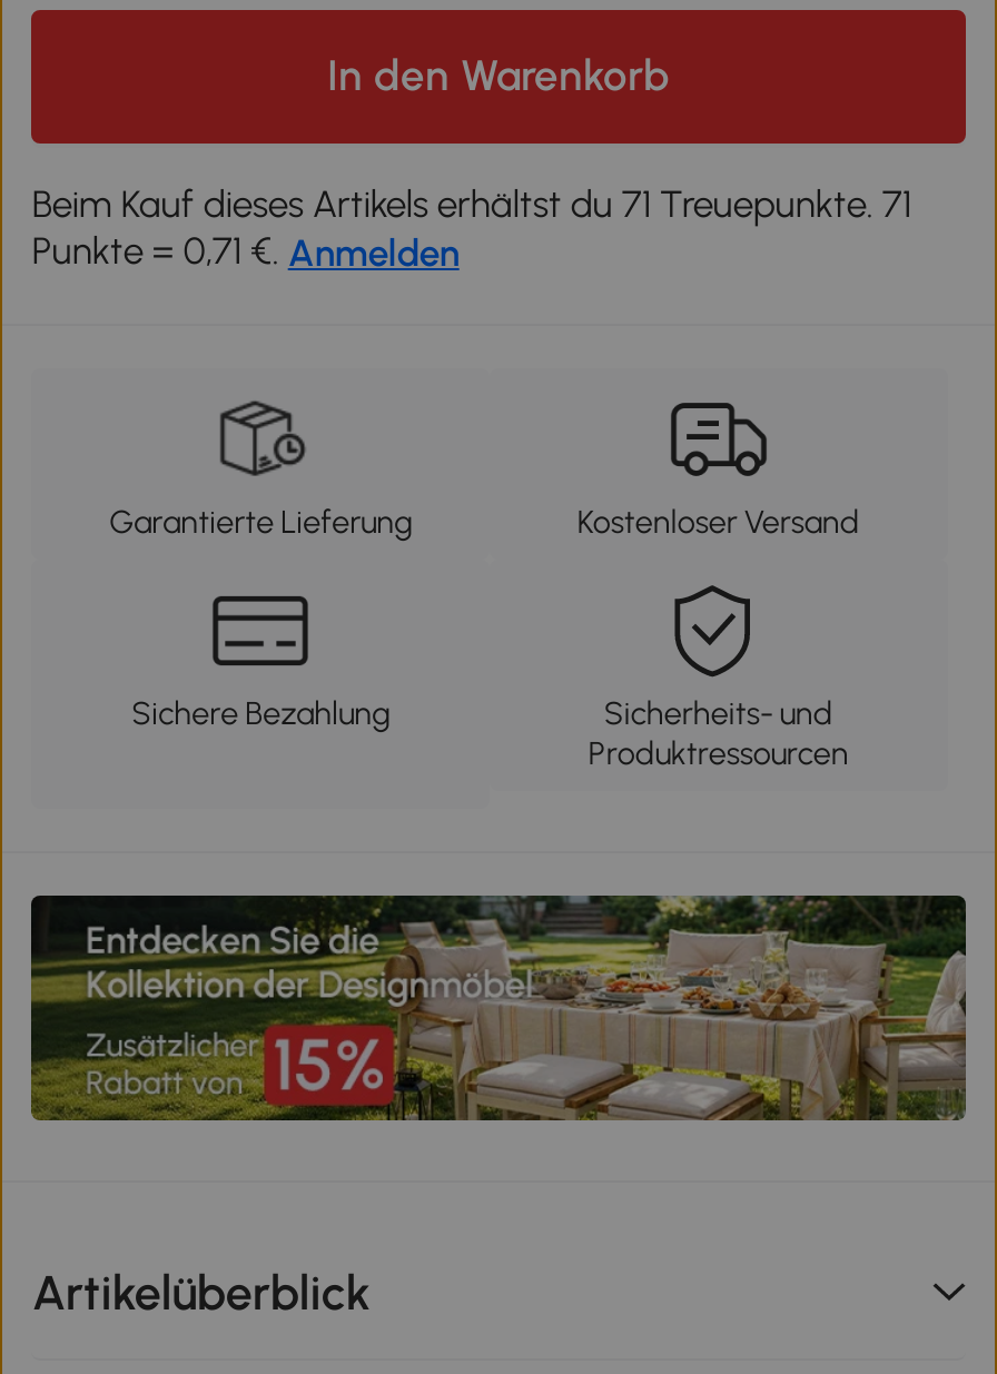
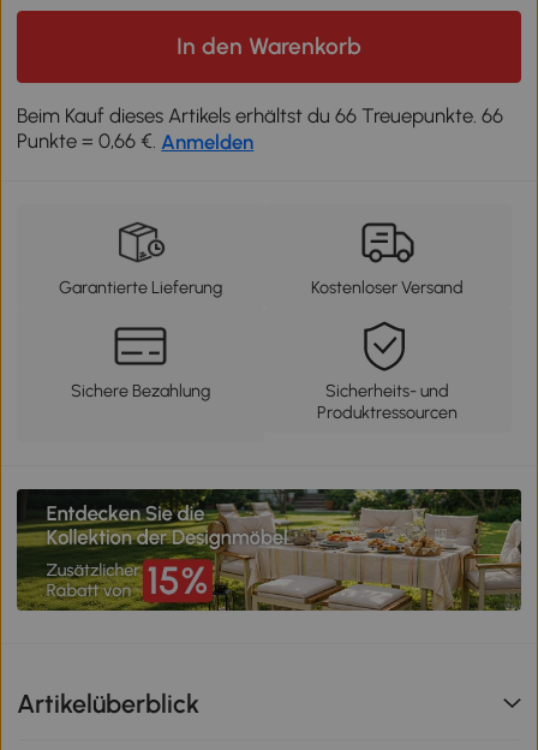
- Beim Kauf dieses Artikels erhältst du 71 Treuepunkte. 71
+ Beim Kauf dieses Artikels erhältst du 66 Treuepunkte. 66

- Punkte = 0,71 €. Anmelden
+ Punkte = 0,66 €. Anmelden
